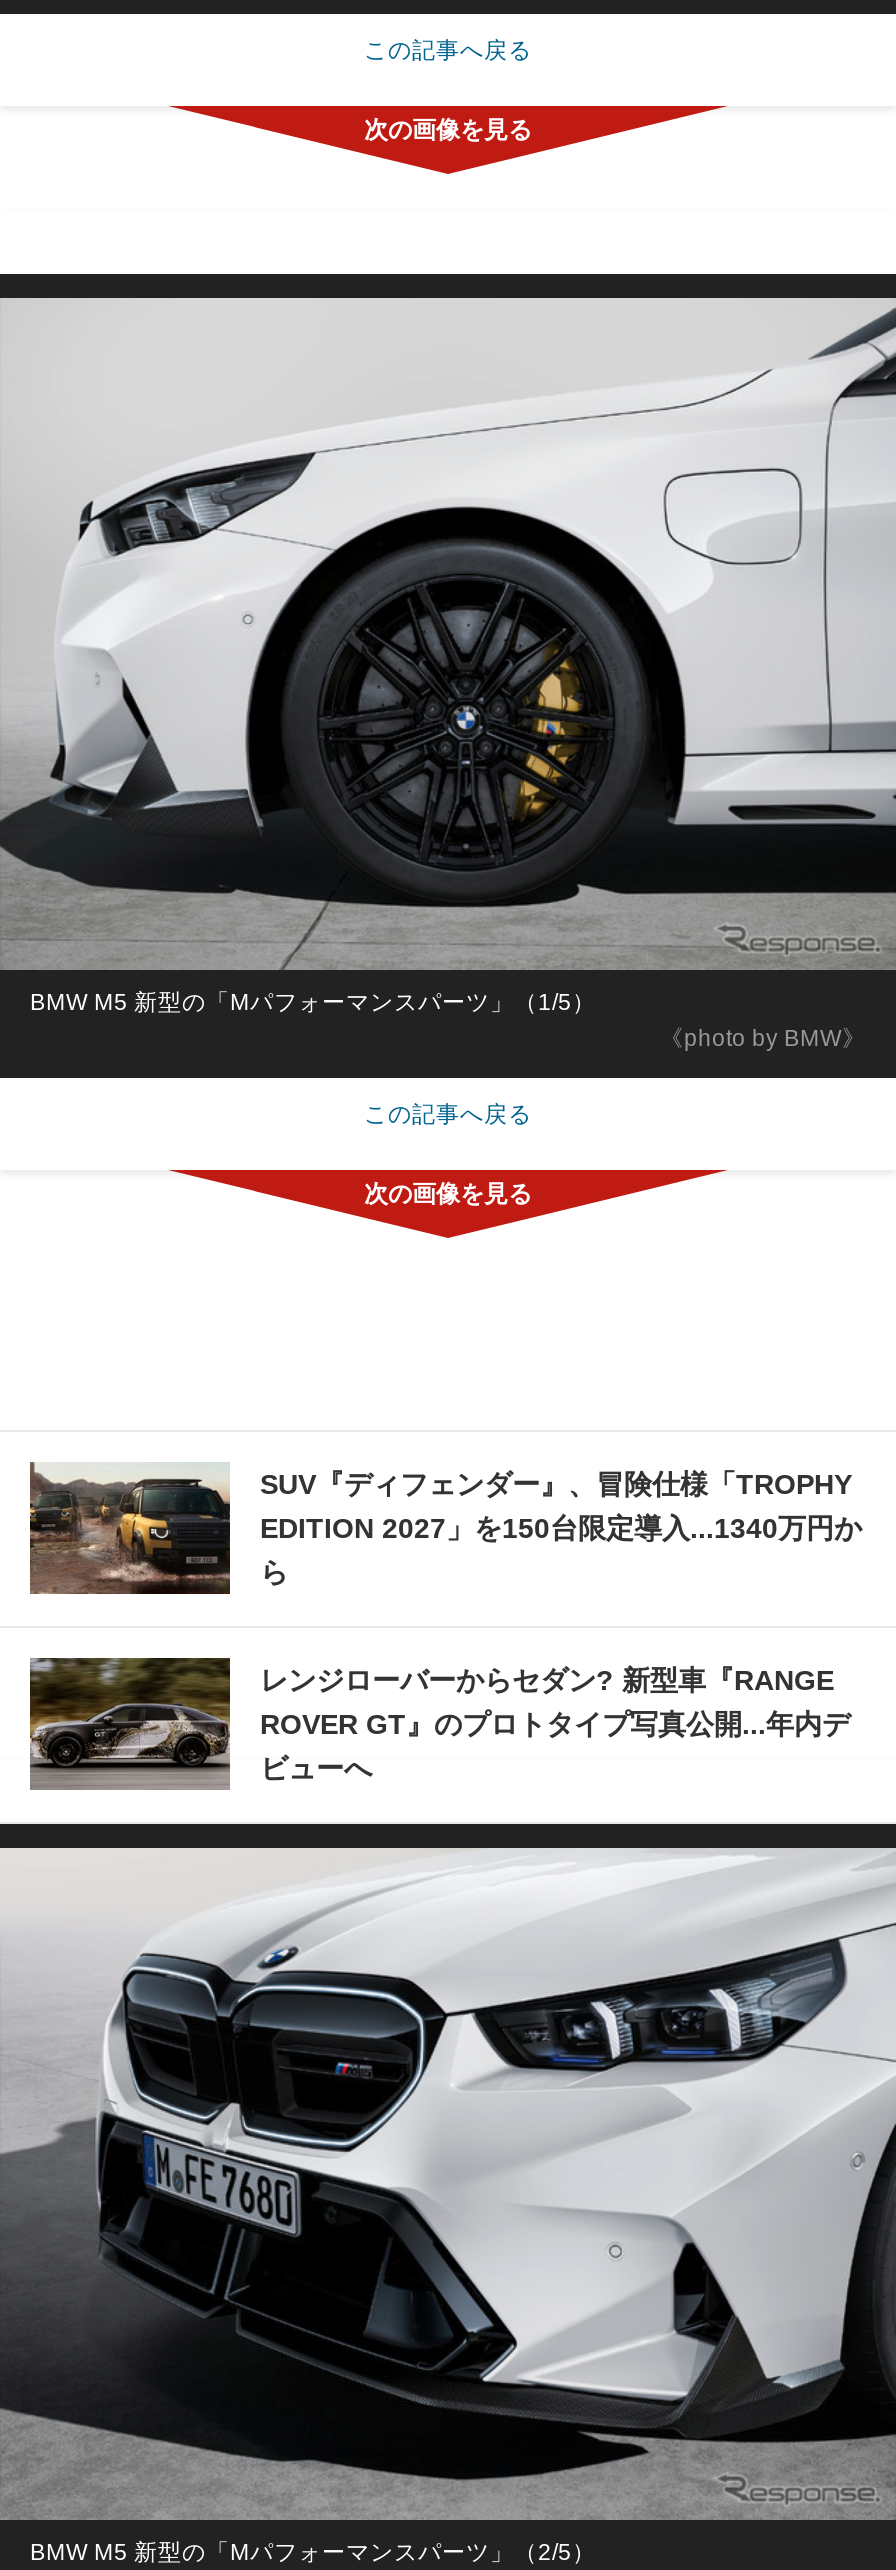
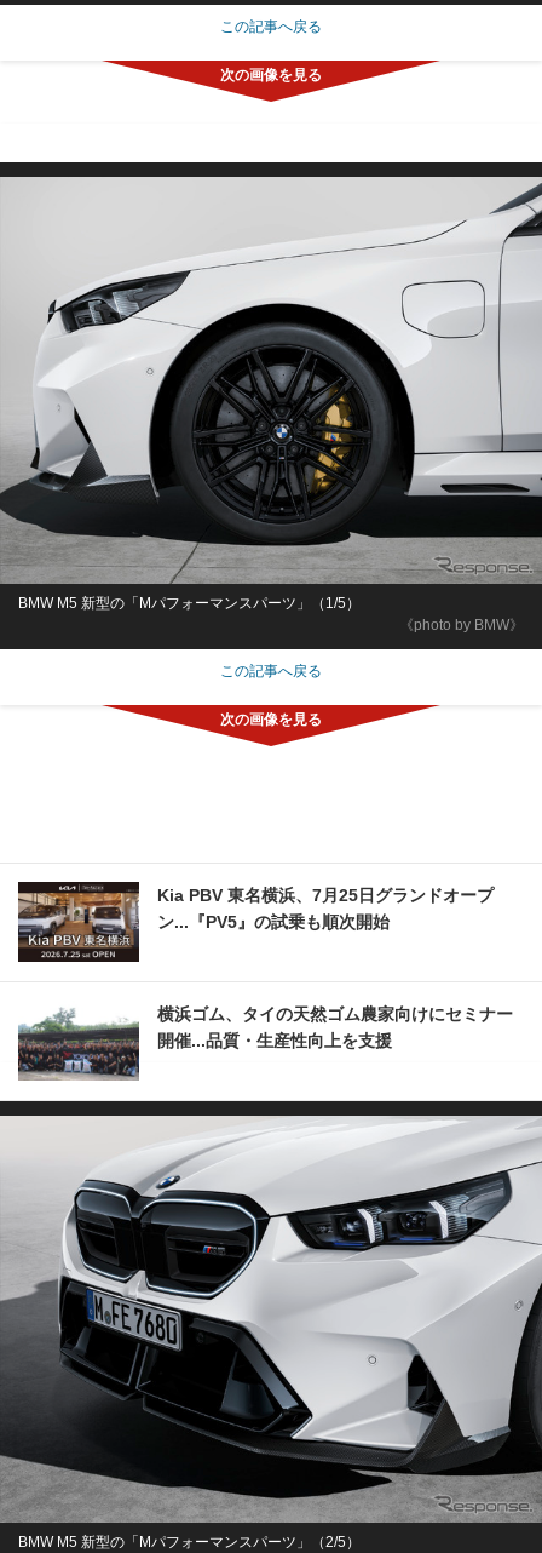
- [image]
- SUV『ディフェンダー』、冒険仕様「TROPHY
- EDITION 2027」を150台限定導入...1340万円か
- ら
+ [image]
+ Kia PBV 東名横浜、7月25日グランドオープ
+ ン...『PV5』の試乗も順次開始

- [image]
- レンジローバーからセダン? 新型車『RANGE
- ROVER GT』のプロトタイプ写真公開...年内デ
- ビューへ
+ [image]
+ 横浜ゴム、タイの天然ゴム農家向けにセミナー
+ 開催...品質・生産性向上を支援
